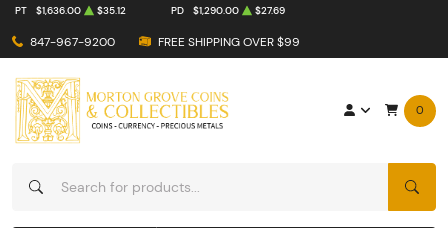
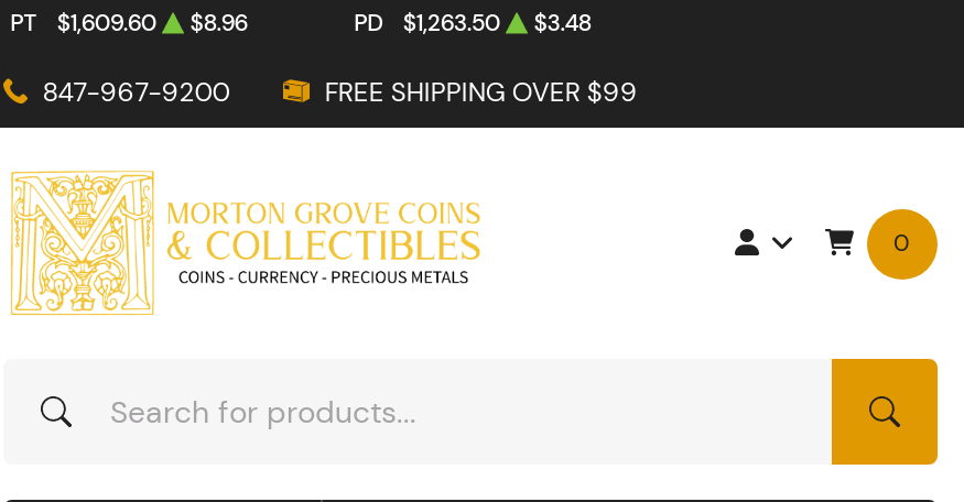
- $1,636.00
+ $1,609.60

- $35.12
+ $8.96

- $1,290.00
+ $1,263.50

- $27.69
+ $3.48
